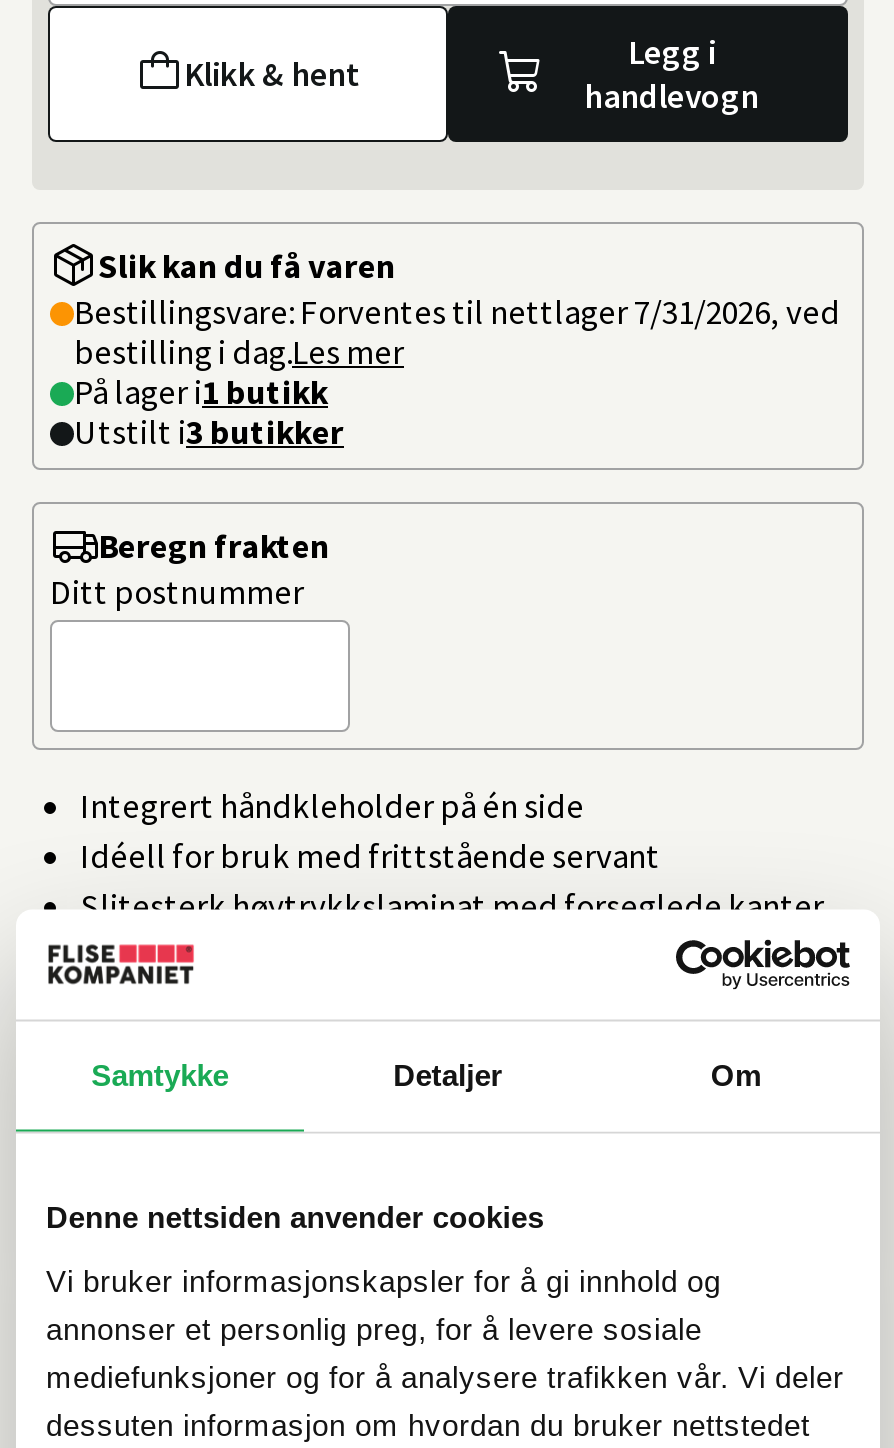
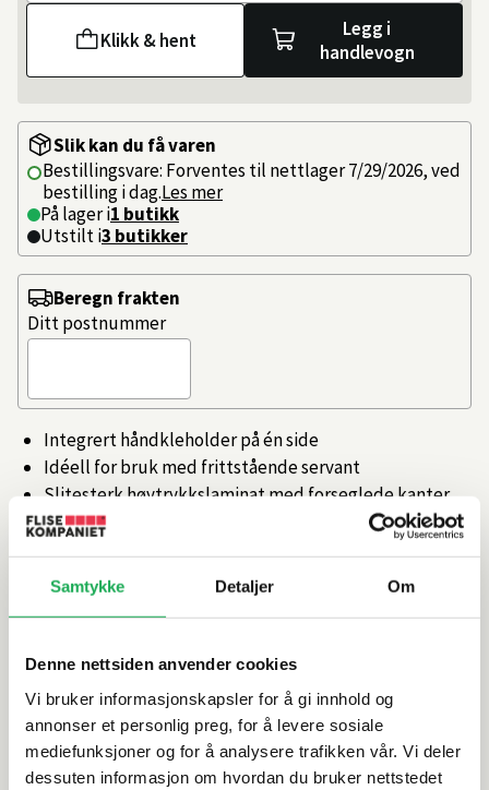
- Bestillingsvare: Forventes til nettlager 7/31/2026, ved
+ Bestillingsvare: Forventes til nettlager 7/29/2026, ved
